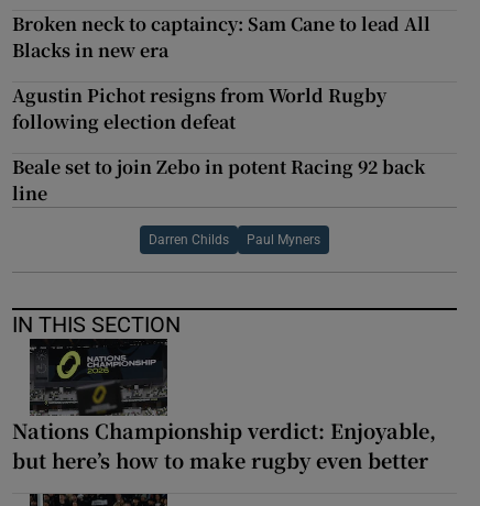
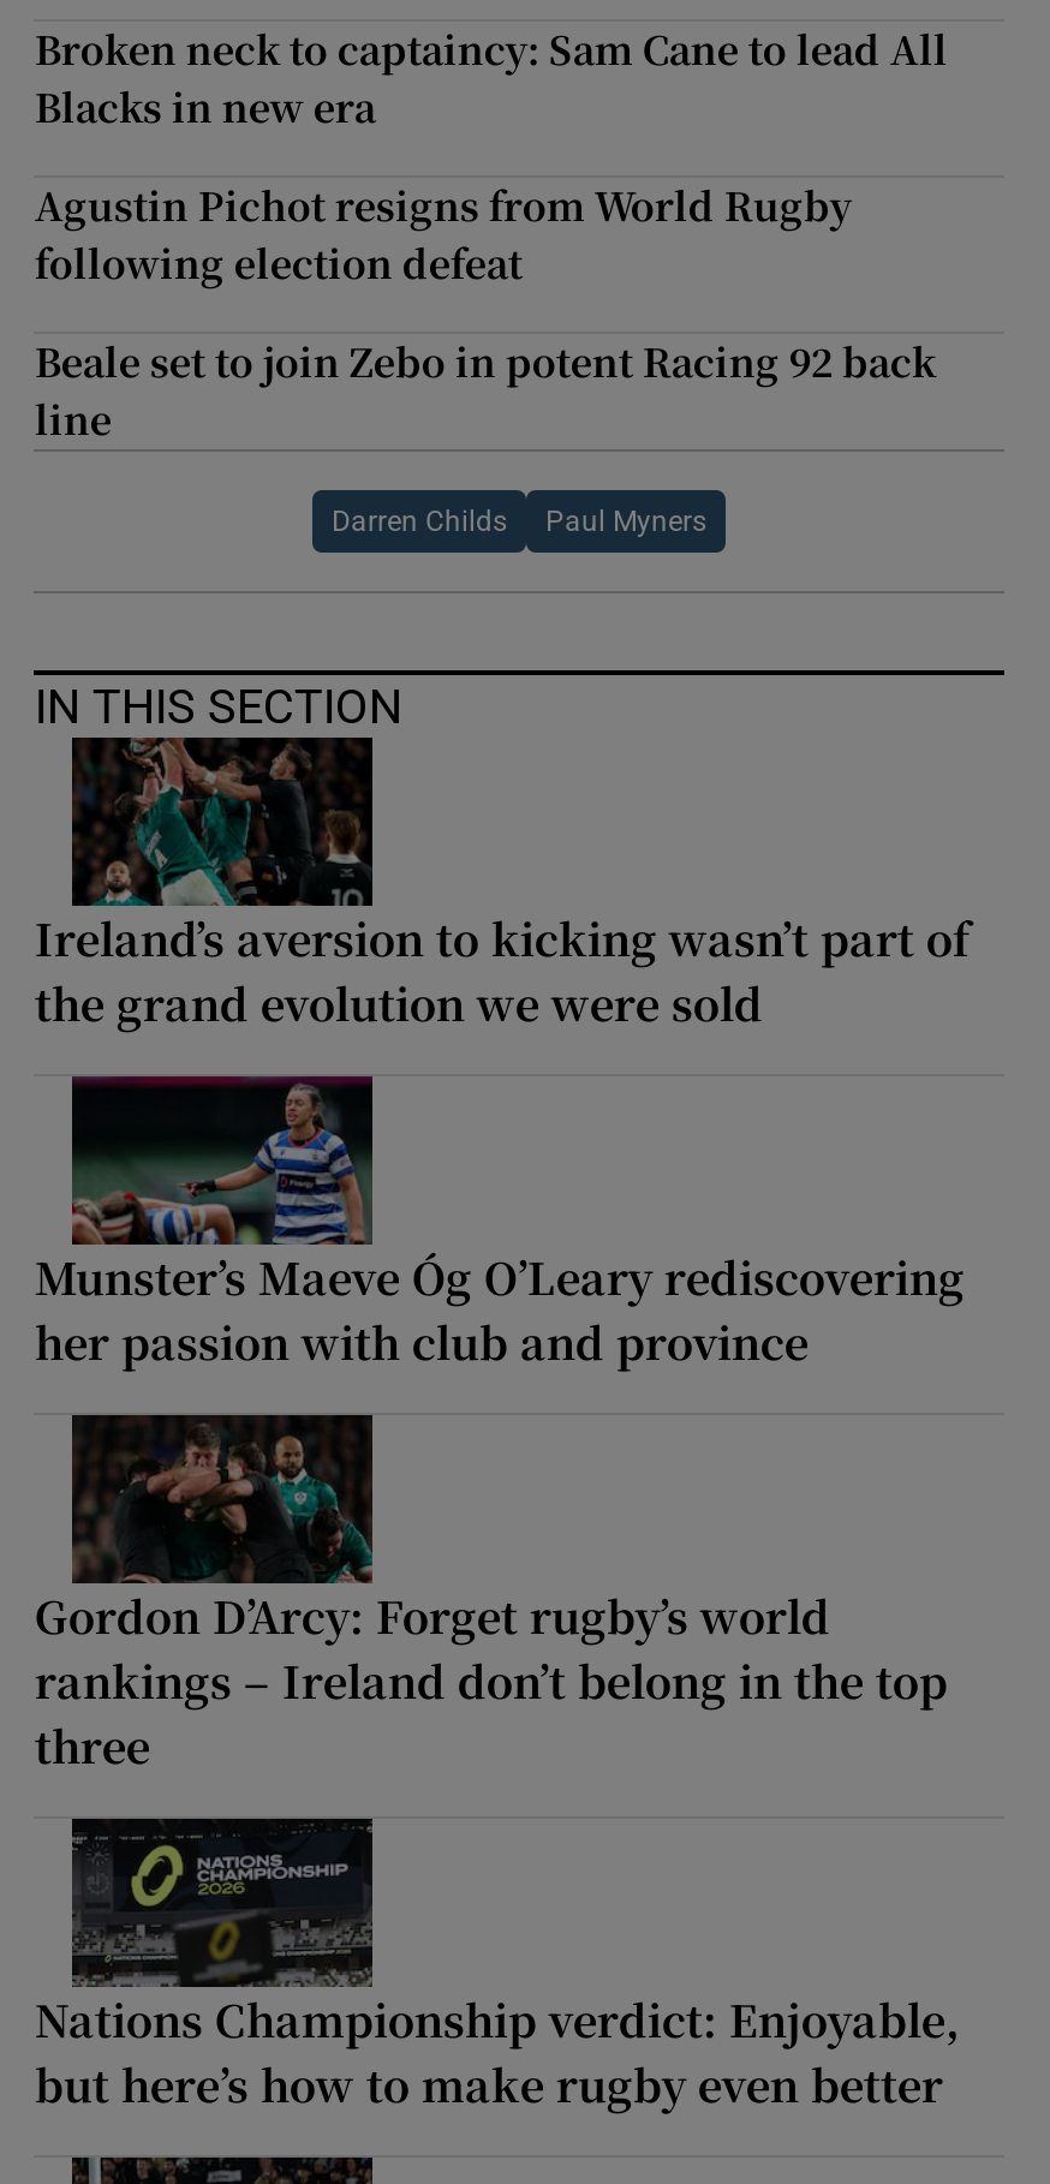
+ [image]
+ Ireland’s aversion to kicking wasn’t part of
+ the grand evolution we were sold

+ [image]
+ Munster’s Maeve Óg O’Leary rediscovering
+ her passion with club and province

+ [image]
+ Gordon D’Arcy: Forget rugby’s world
+ rankings – Ireland don’t belong in the top
+ three
